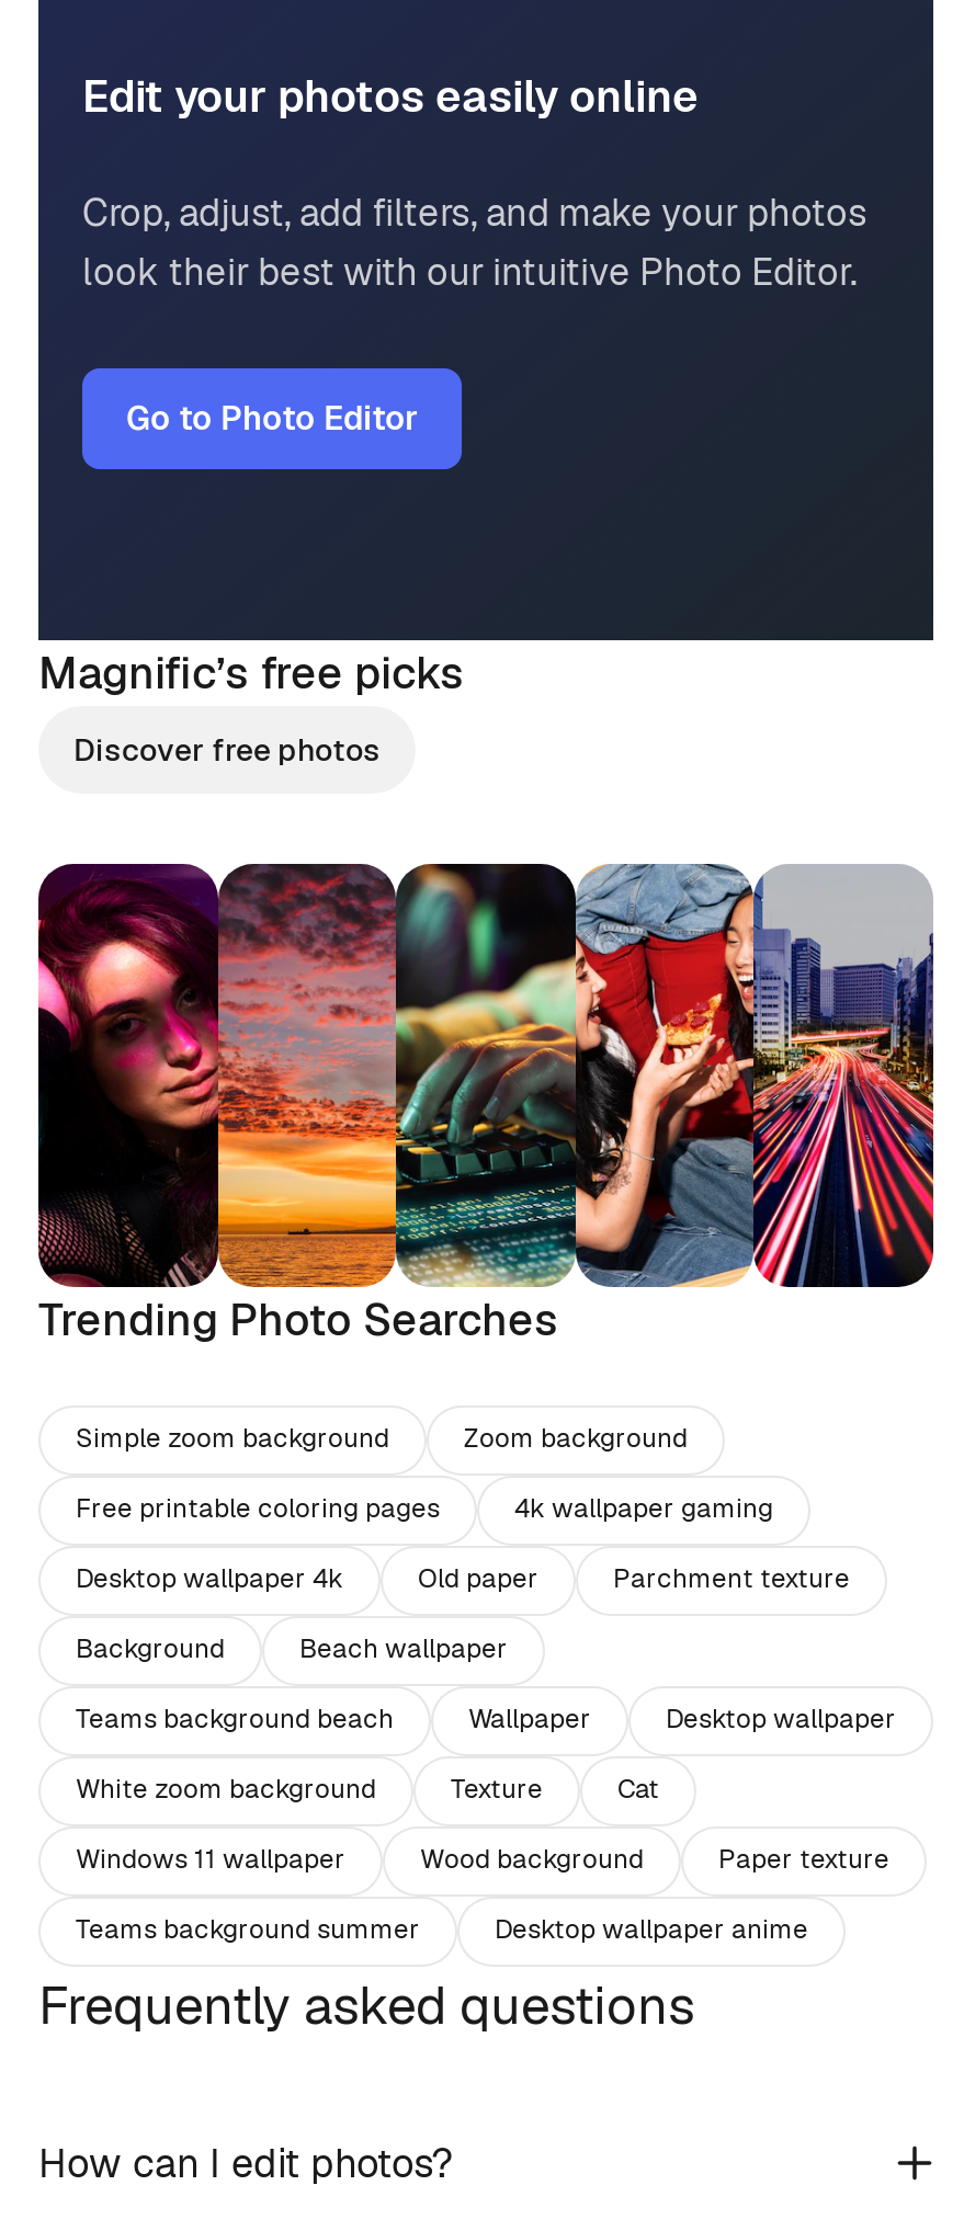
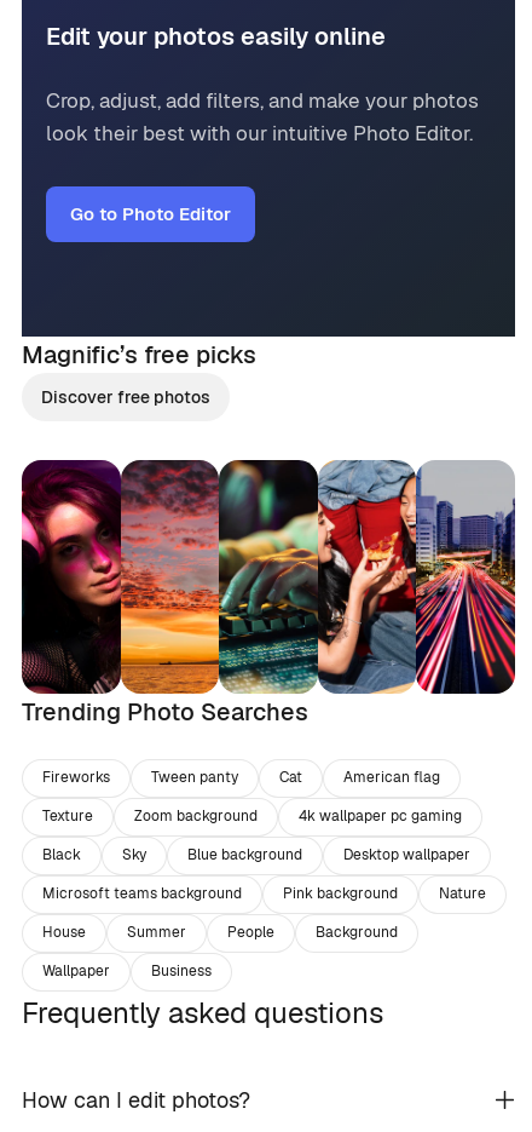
- Simple zoom background
- Free printable coloring pages
- 4k wallpaper gaming
- Desktop wallpaper 4k
- Old paper
- Parchment texture
- Beach wallpaper
- Teams background beach
- White zoom background
+ Fireworks
+ Tween panty

moved down: Texture | Zoom background

moved down: Background | Wallpaper

moved down: Desktop wallpaper

moved up: Cat

- Windows 11 wallpaper
- Wood background
- Paper texture
- Teams background summer
- Desktop wallpaper anime
+ American flag
+ 4k wallpaper pc gaming
+ Black
+ Sky
+ Blue background
+ Microsoft teams background
+ Pink background
+ Nature
+ House
+ Summer
+ People
+ Business
